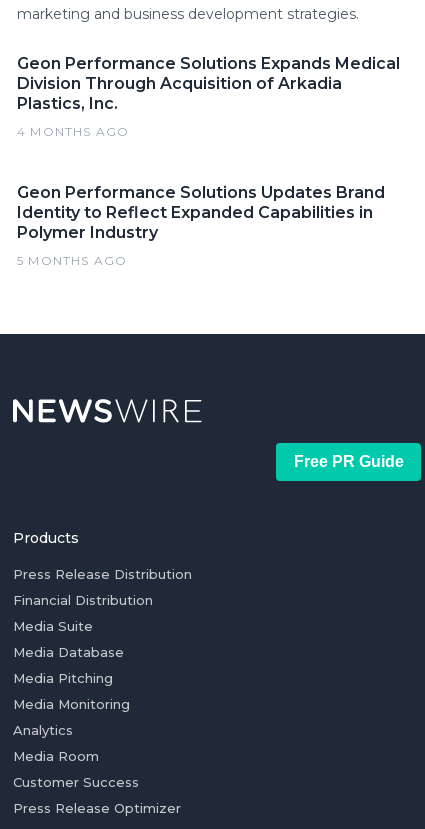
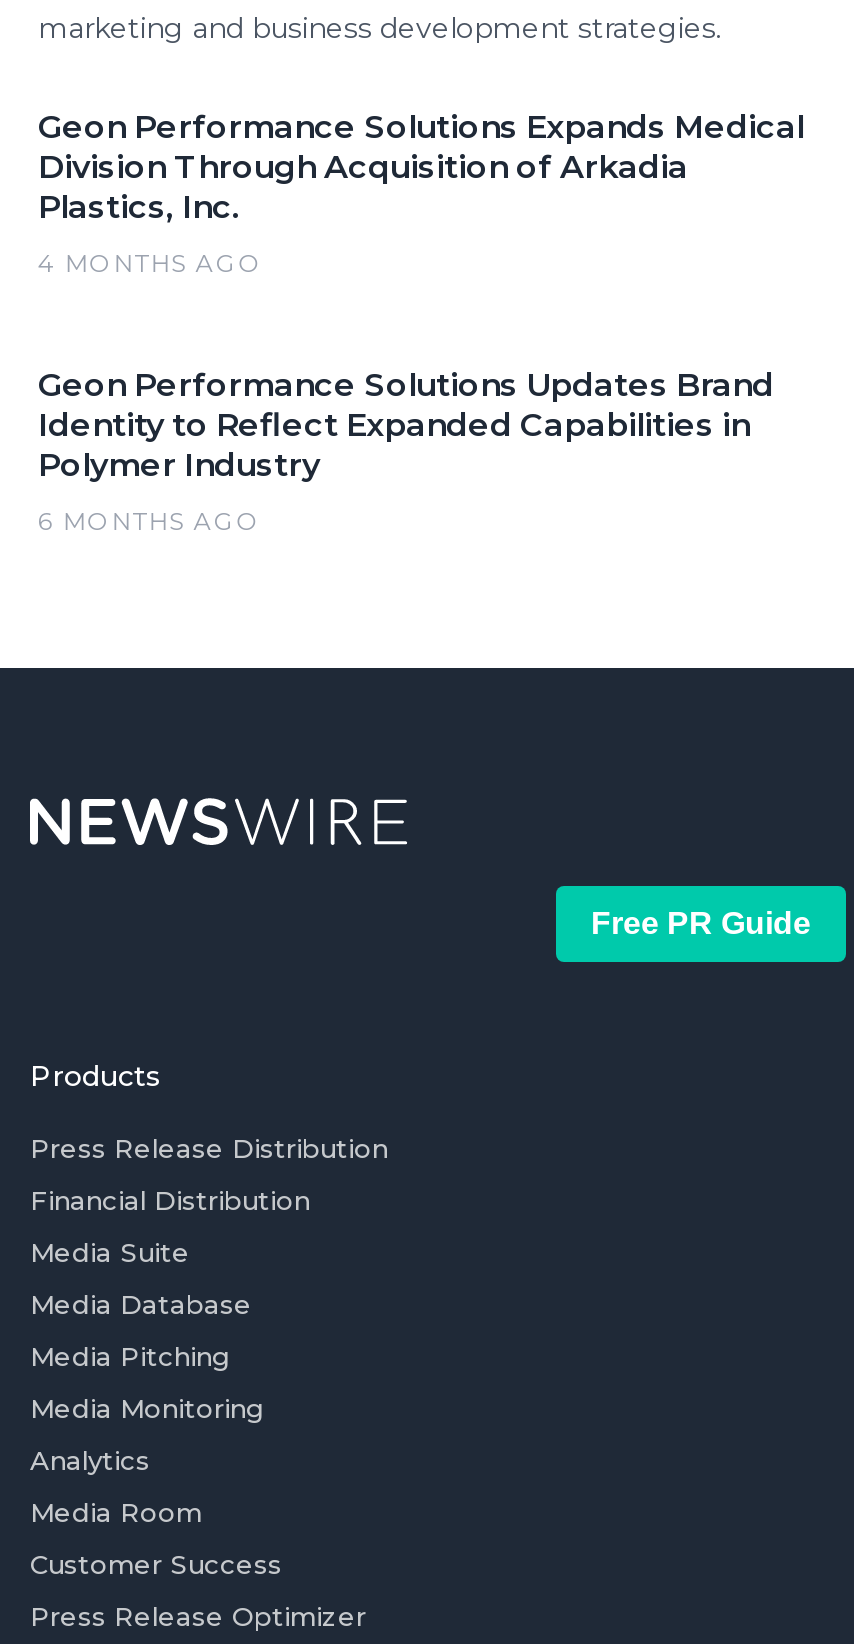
- 5 MONTHS AGO
+ 6 MONTHS AGO
